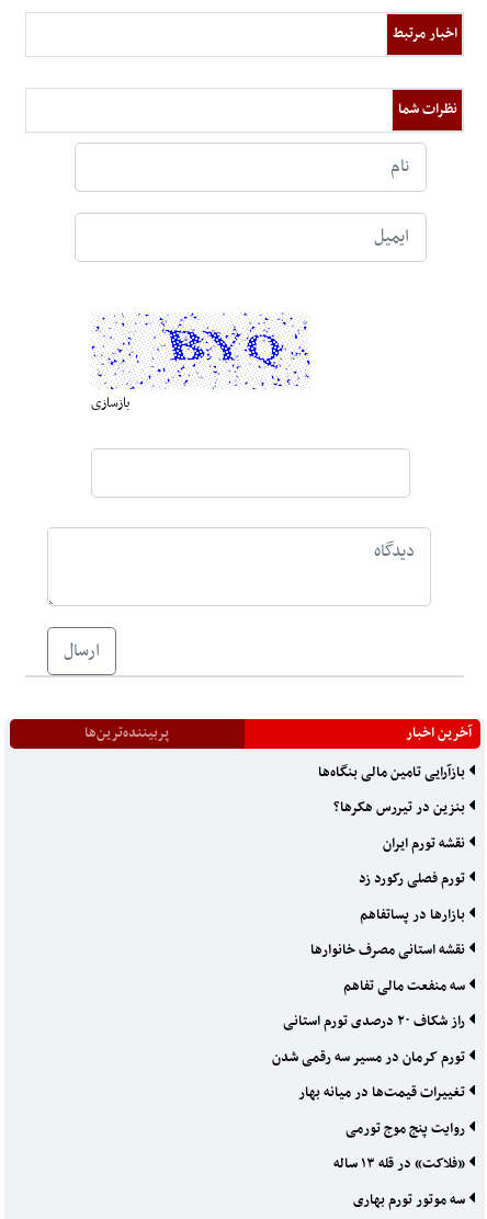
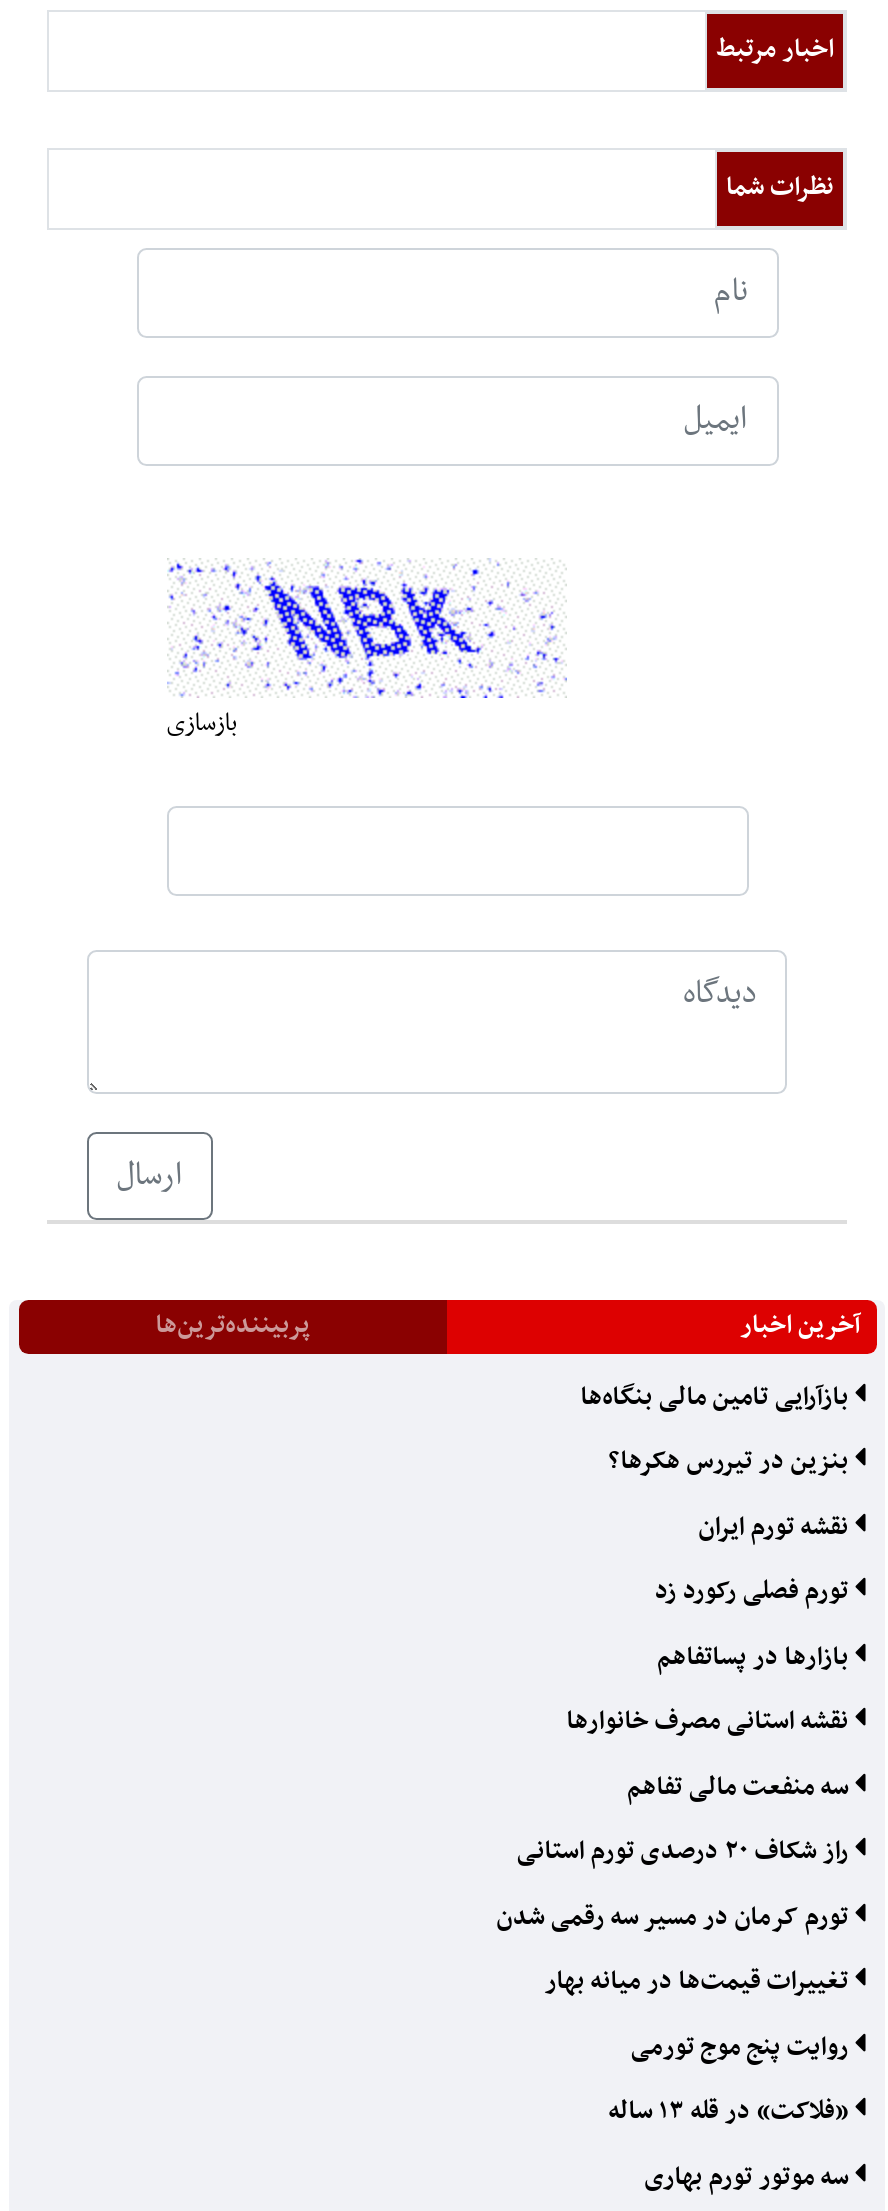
- [image]
+ [image]
